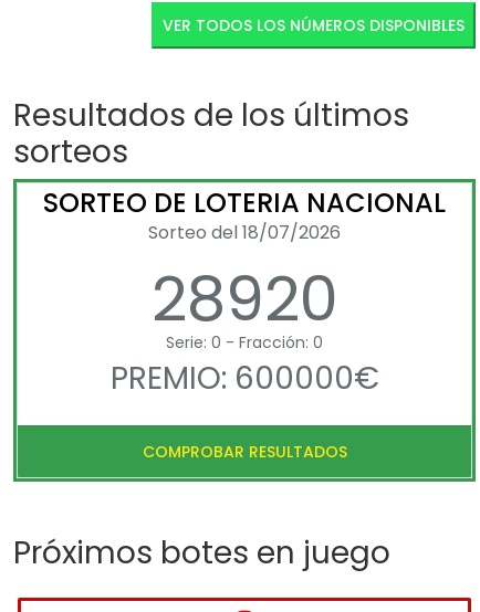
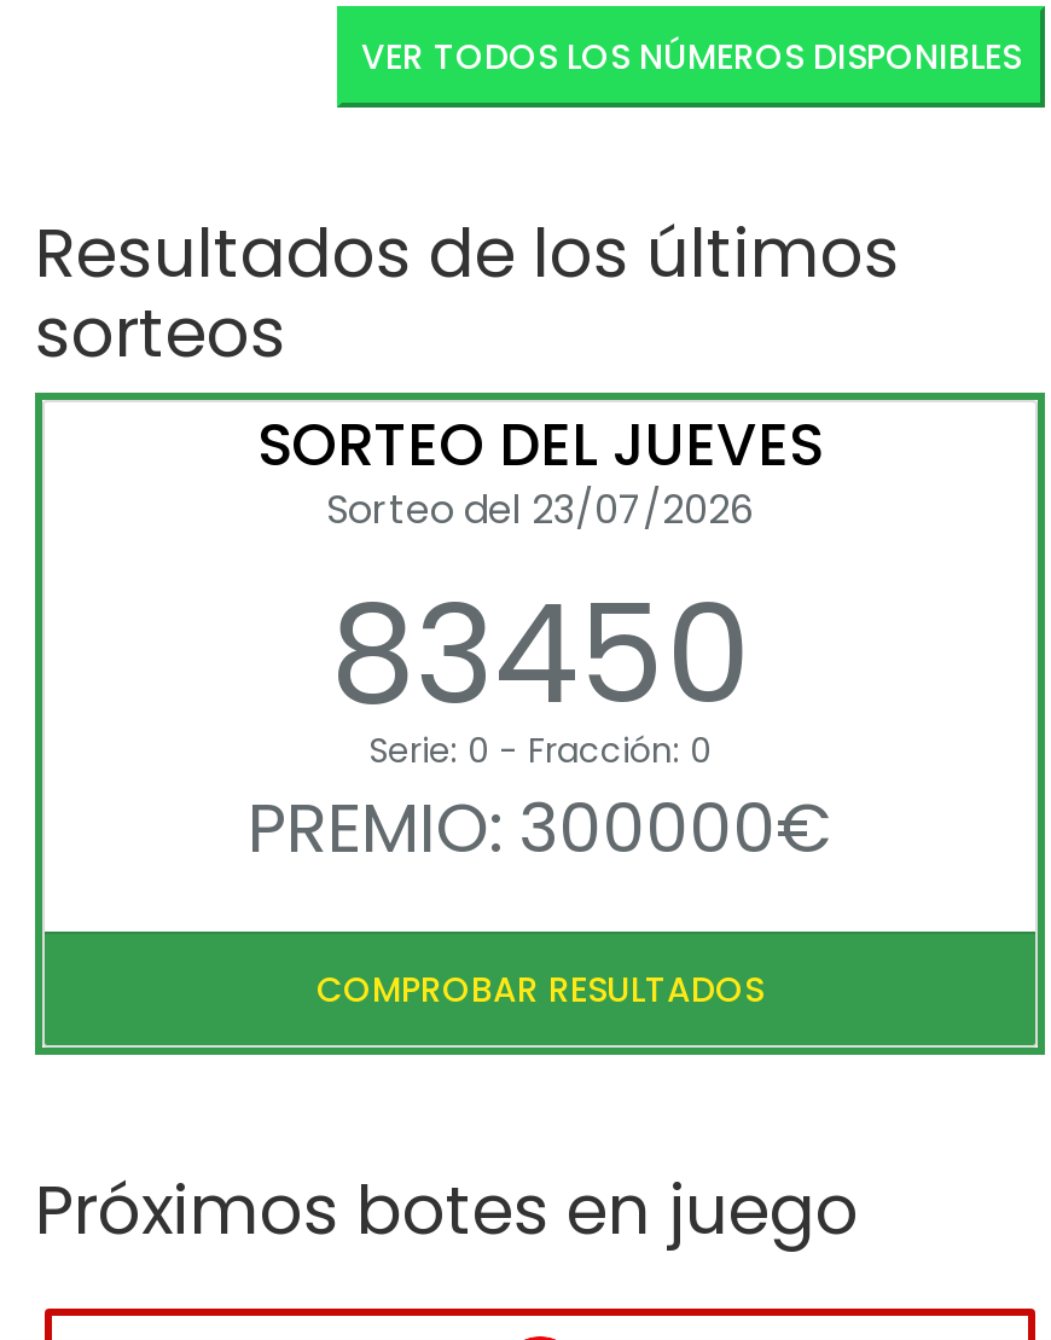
- SORTEO DE LOTERIA NACIONAL
- Sorteo del 18/07/2026
- 28920
+ SORTEO DEL JUEVES
+ Sorteo del 23/07/2026
+ 83450

- PREMIO: 600000€
+ PREMIO: 300000€
